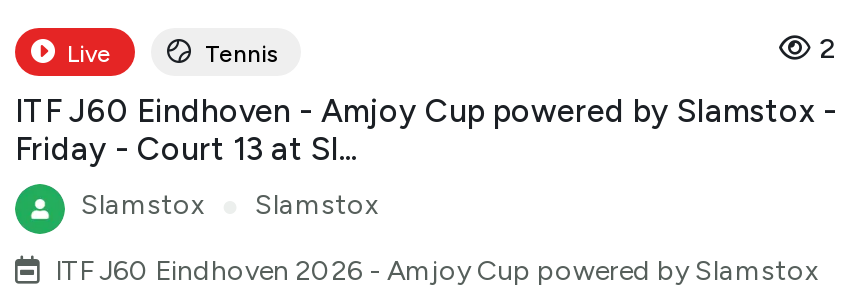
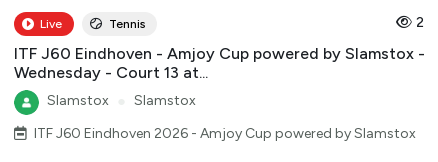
- Friday - Court 13 at Sl...
+ Wednesday - Court 13 at...
